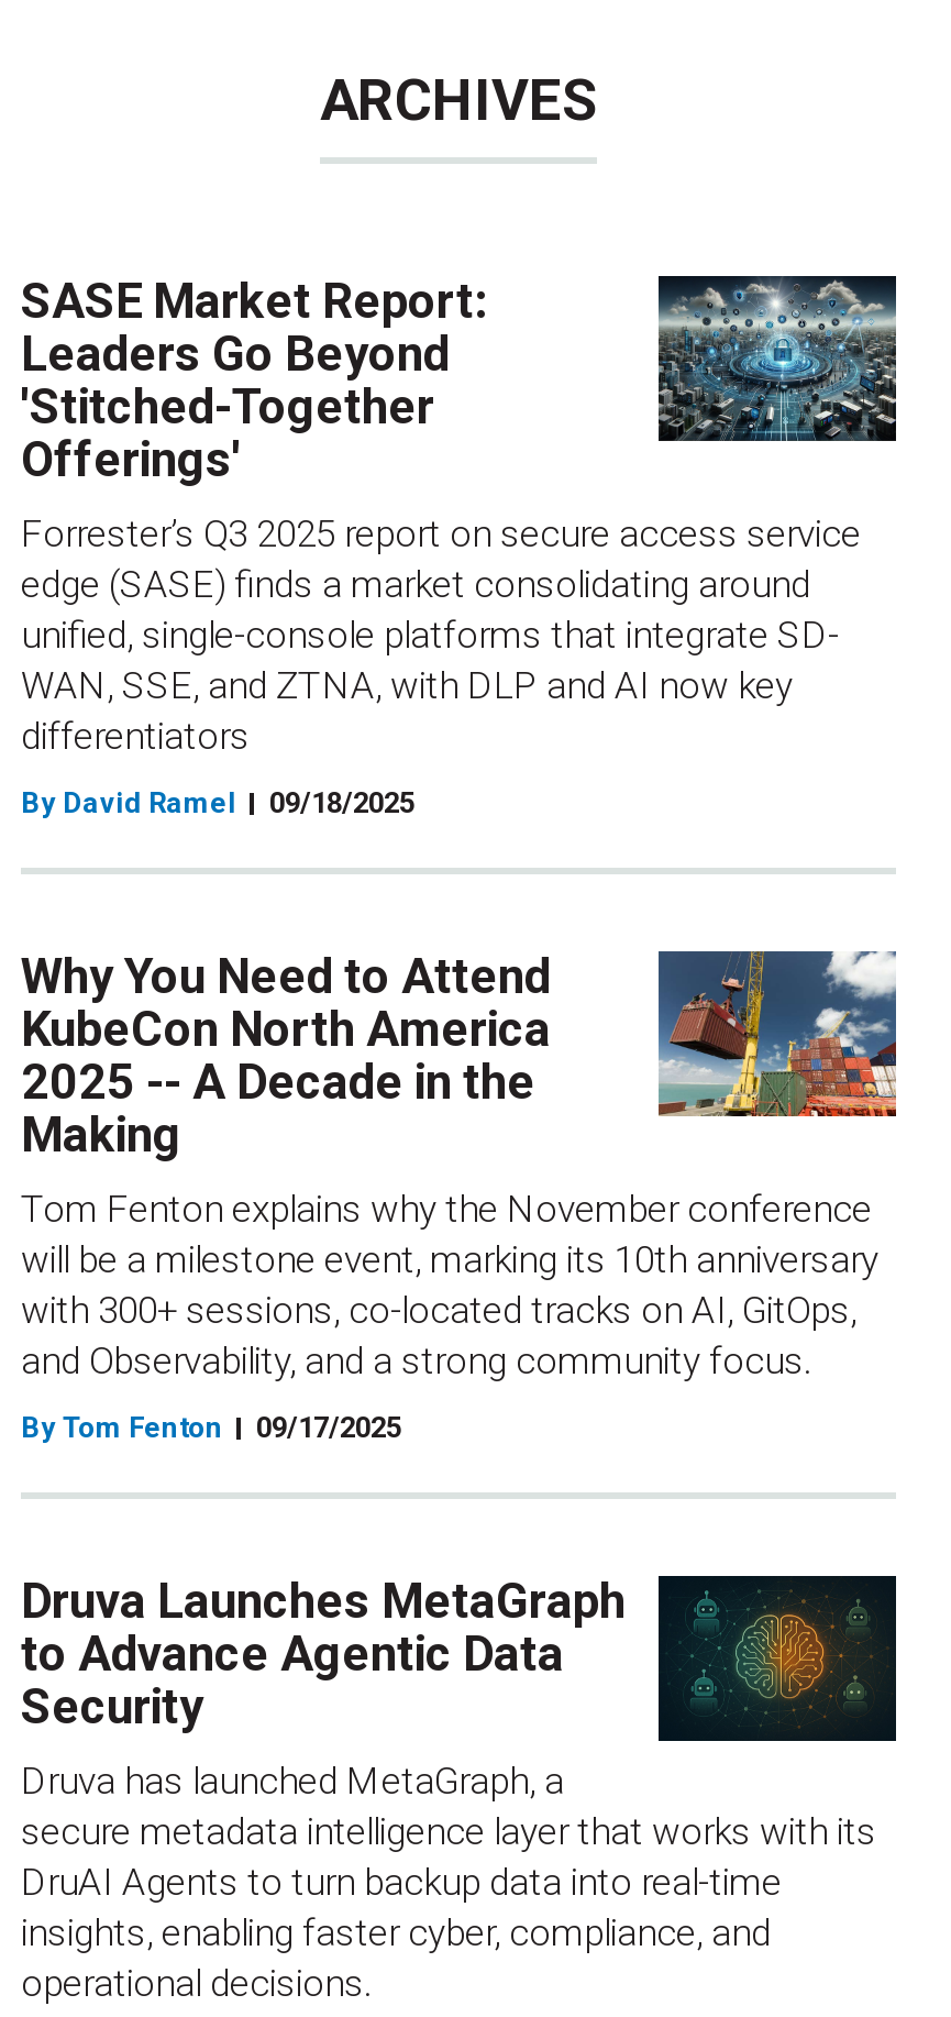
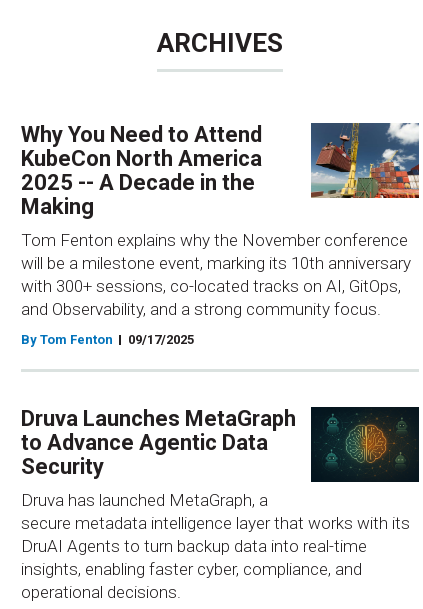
- [image]
- SASE Market Report:
- Leaders Go Beyond
- 'Stitched-Together
- Offerings'
- Forrester’s Q3 2025 report on secure access service
- edge (SASE) finds a market consolidating around
- unified, single-console platforms that integrate SD-
- WAN, SSE, and ZTNA, with DLP and AI now key
- differentiators
- By David Ramel
- 09/18/2025
